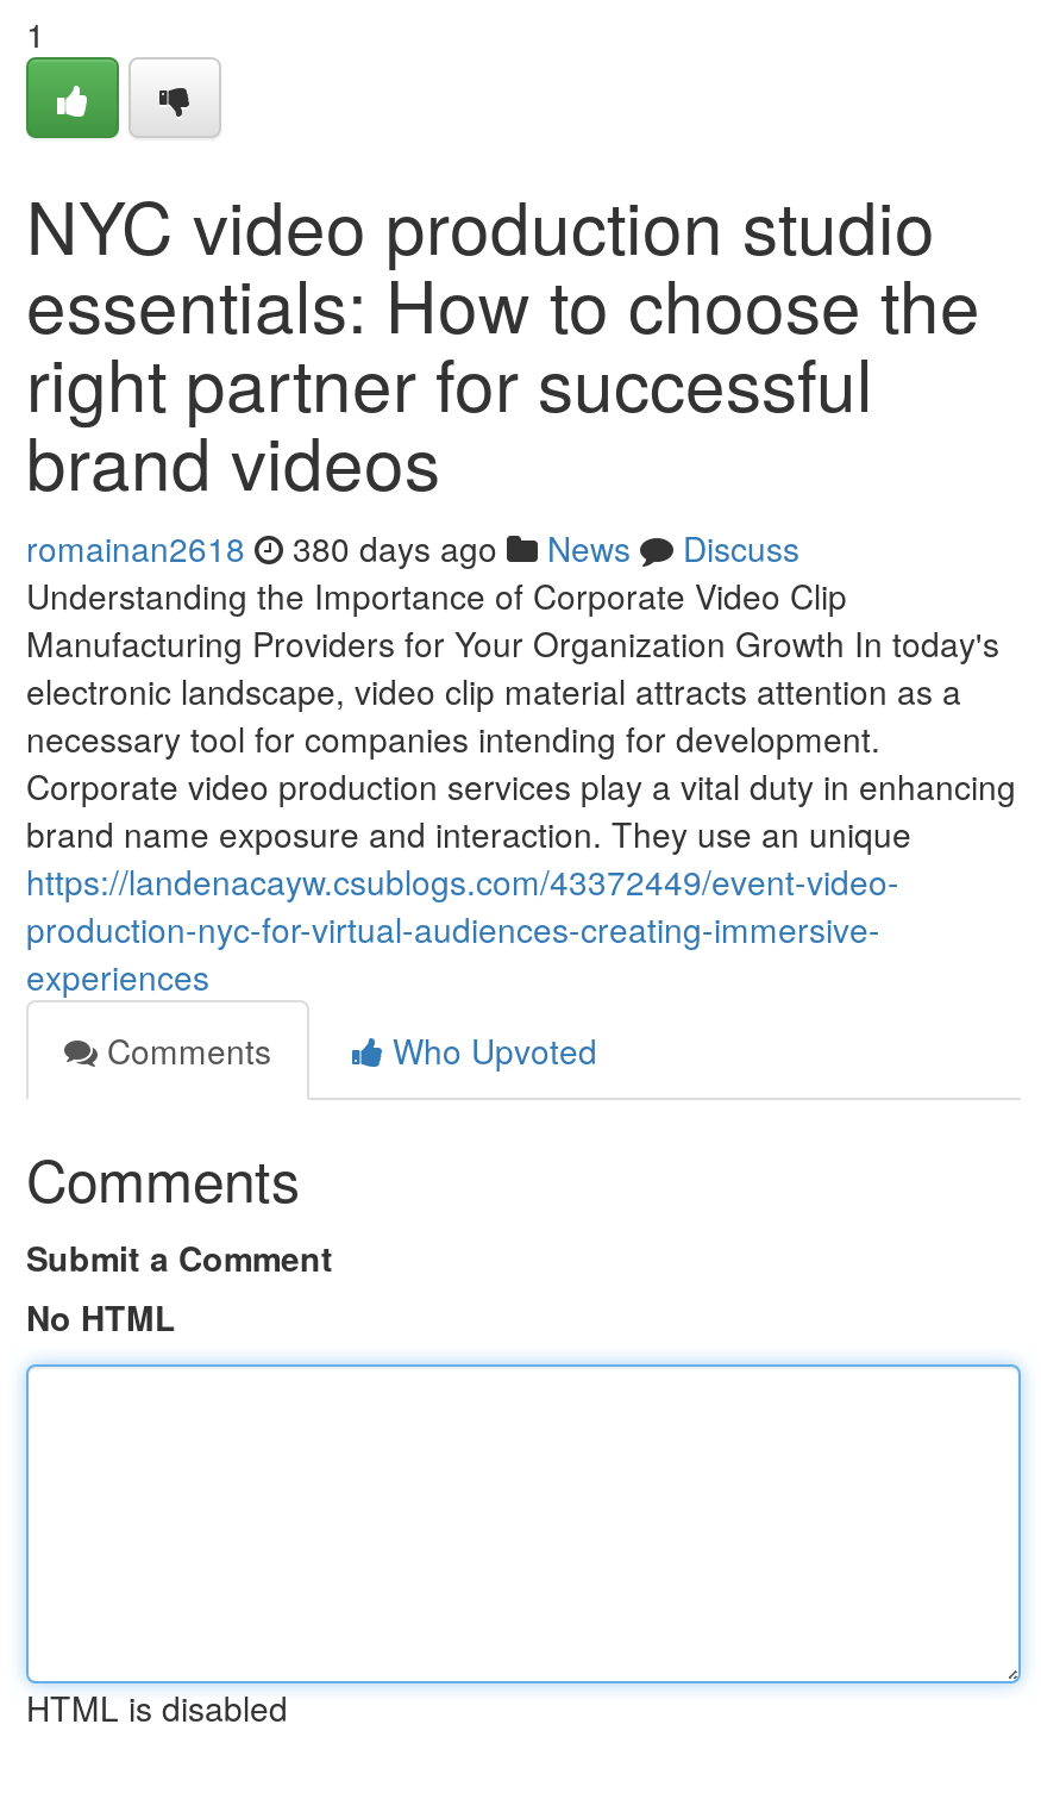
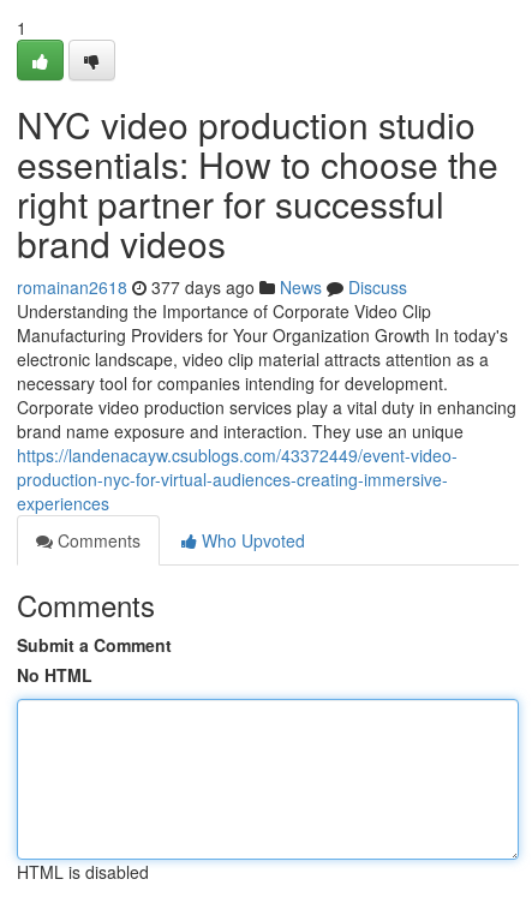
- romainan2618 380 days ago News Discuss
+ romainan2618 377 days ago News Discuss
